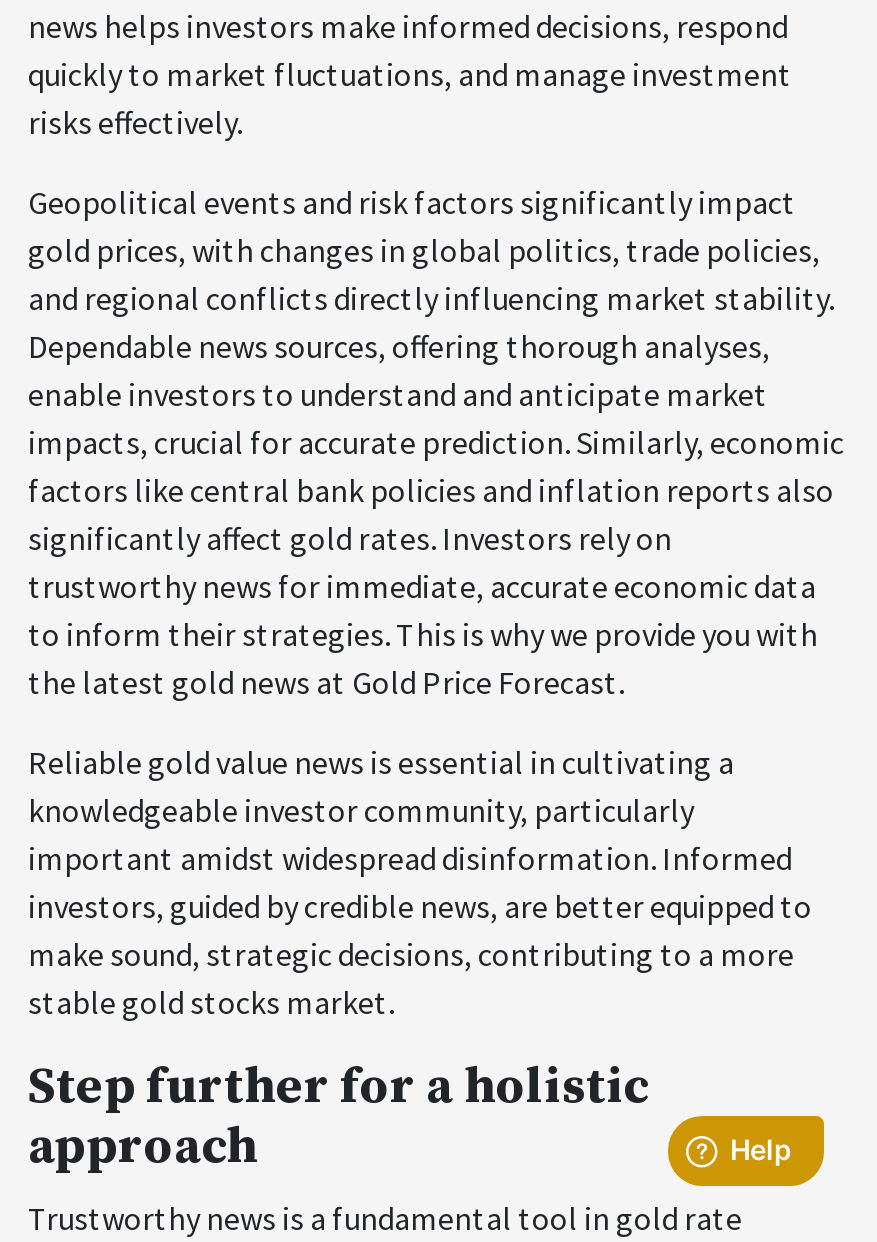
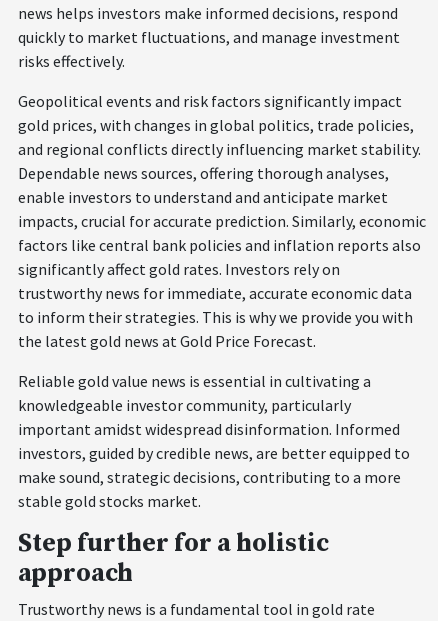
- [image]
